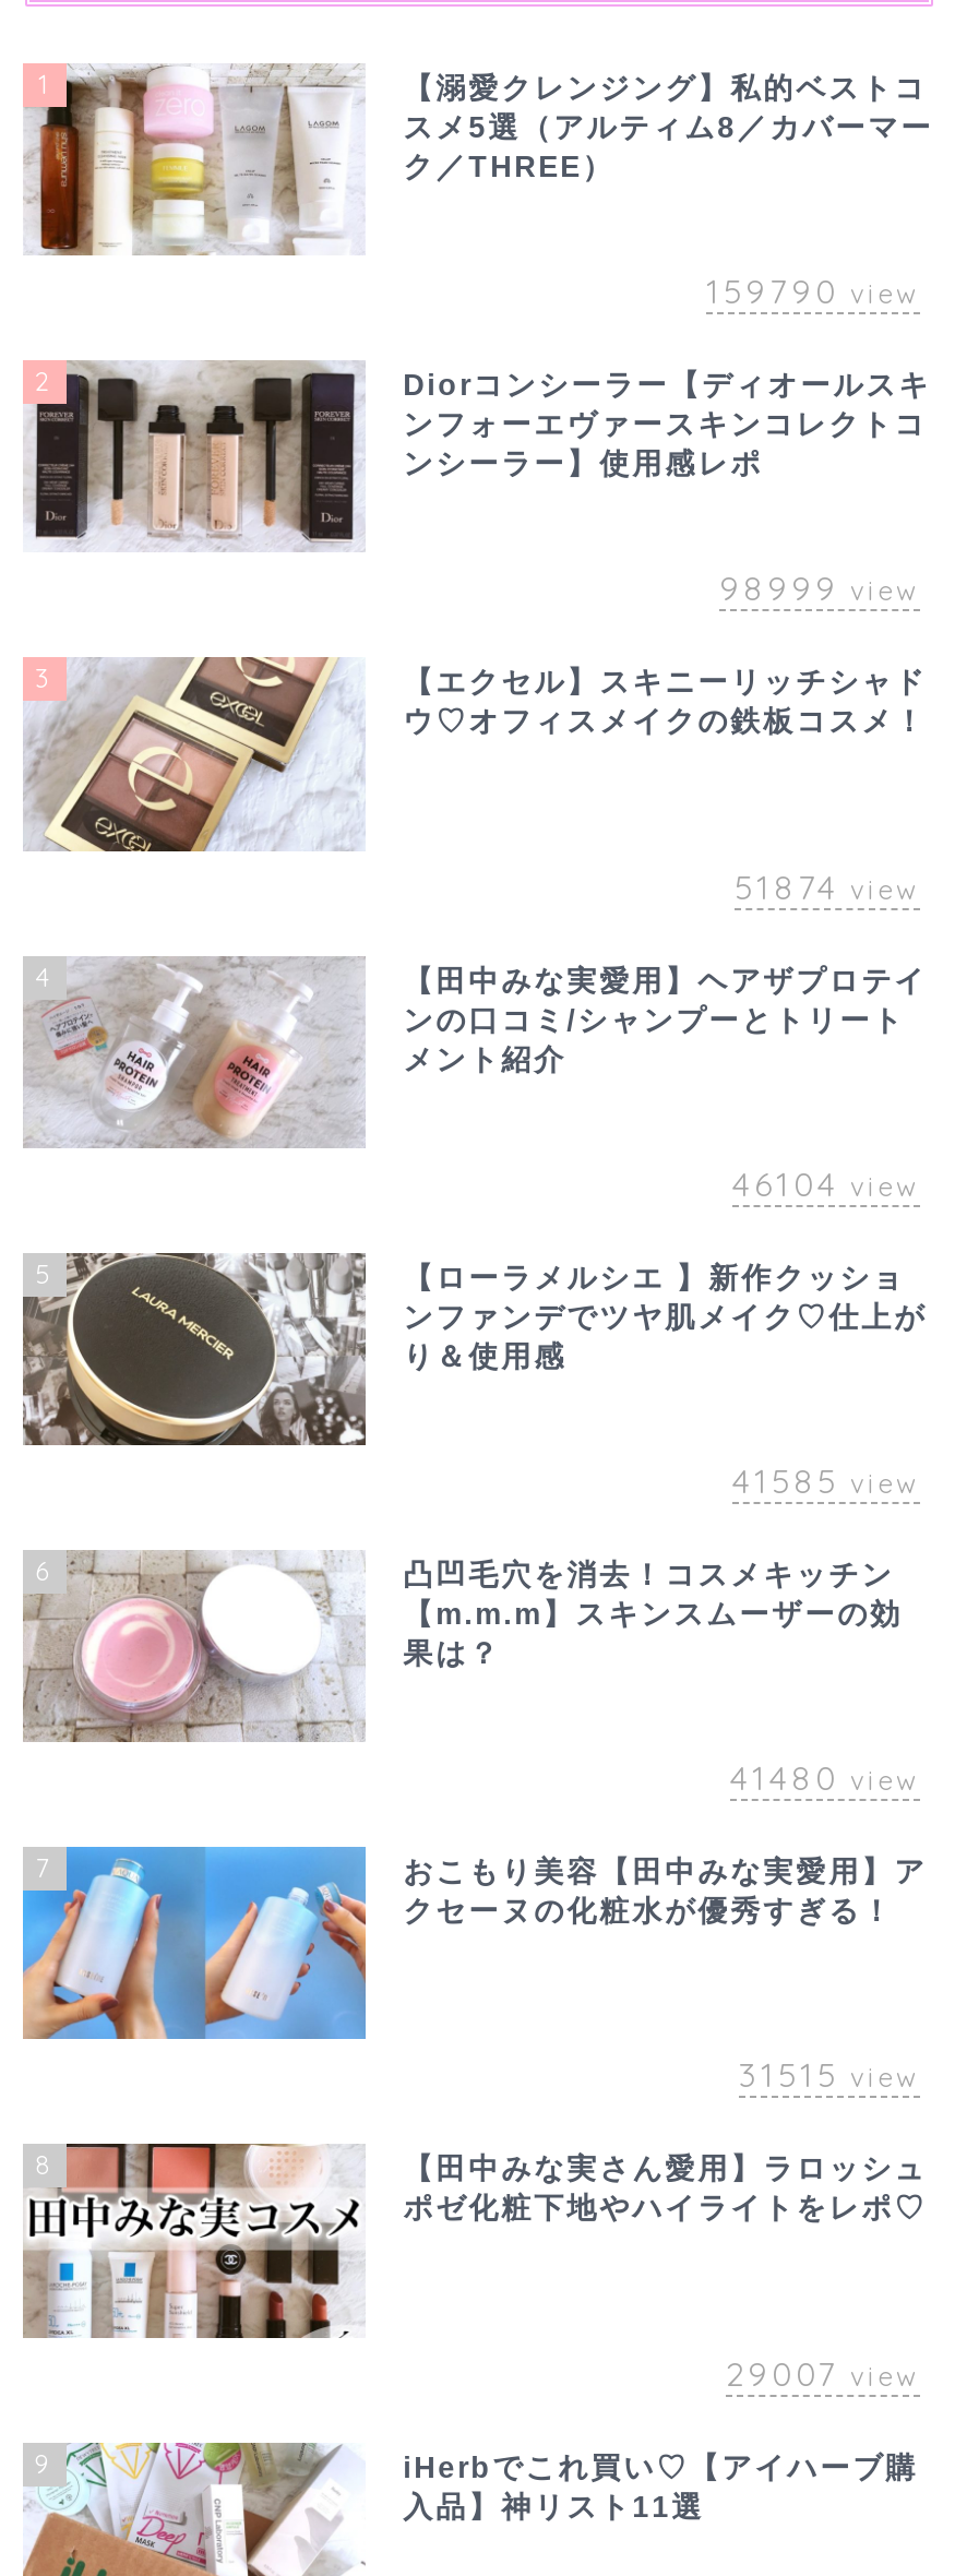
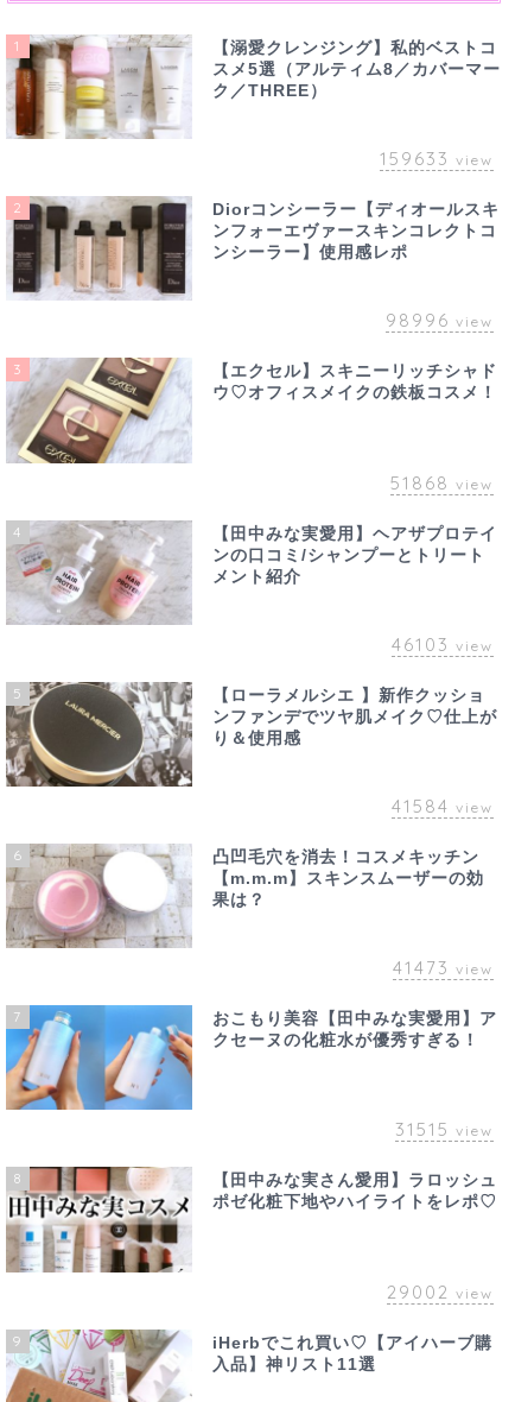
- 159790 view
+ 159633 view

- 98999 view
+ 98996 view

- 51874 view
+ 51868 view

- 46104 view
+ 46103 view

- 41585 view
+ 41584 view

- 41480 view
+ 41473 view

- 29007 view
+ 29002 view
